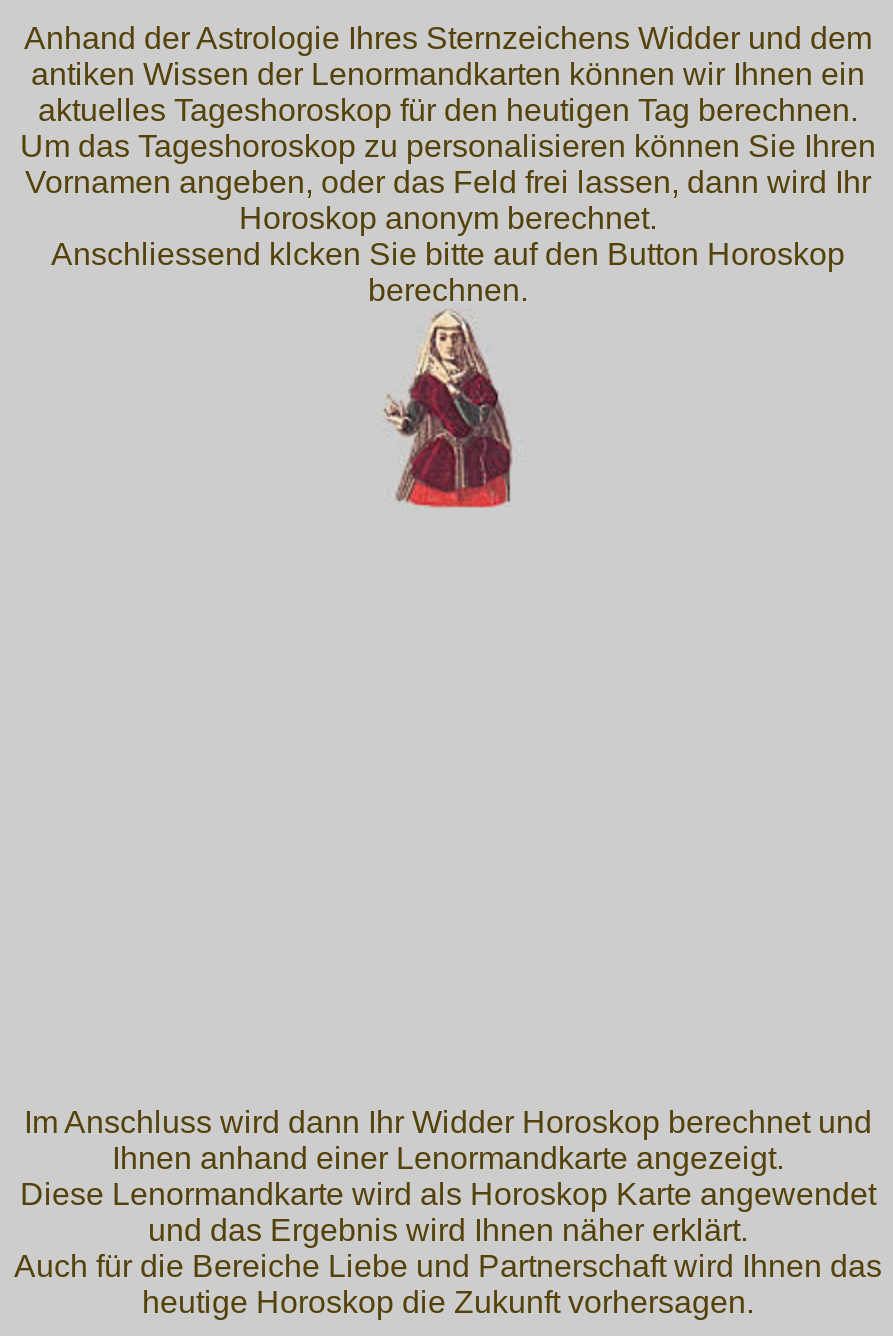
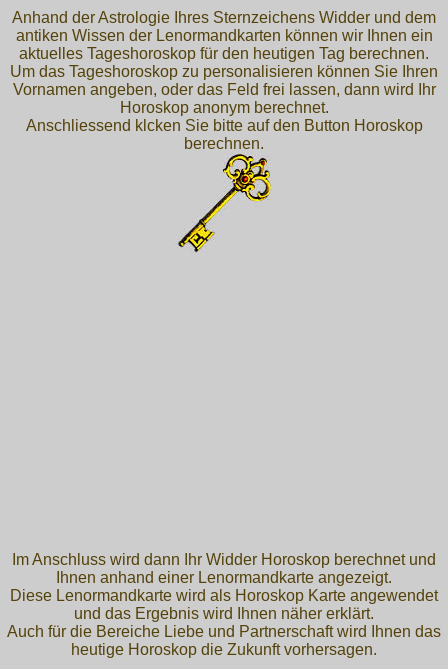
- [image]
+ [image]
